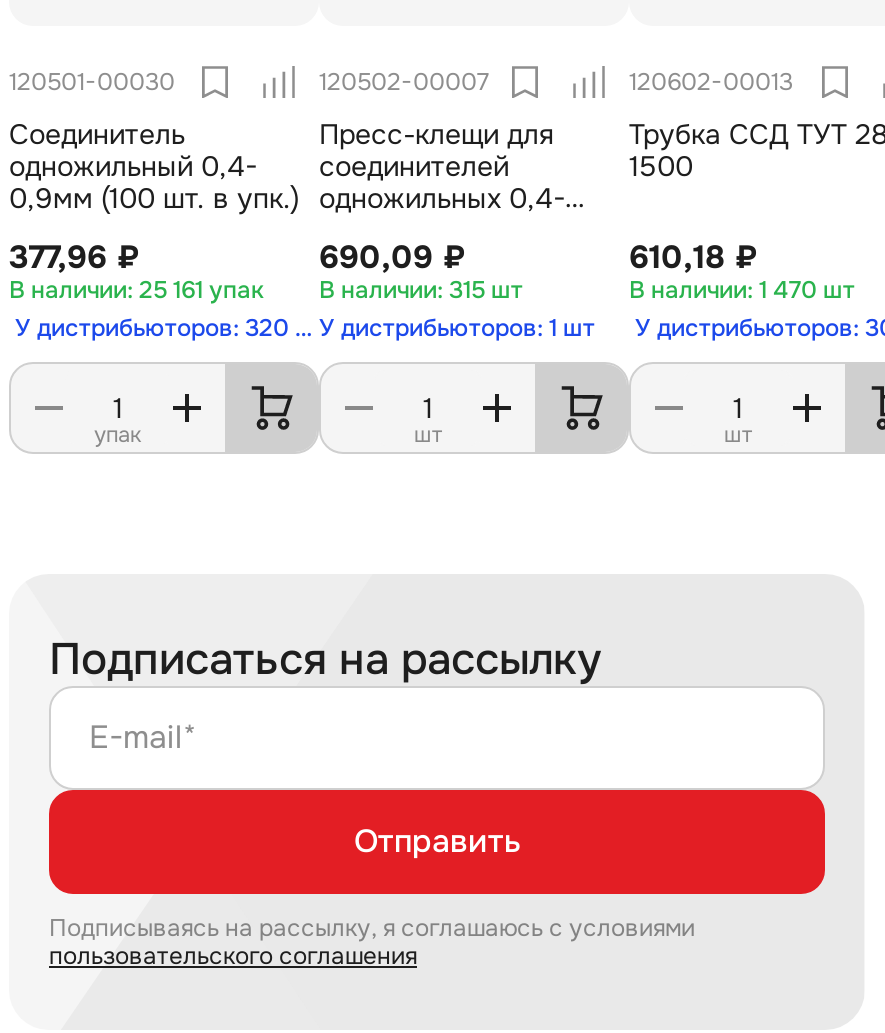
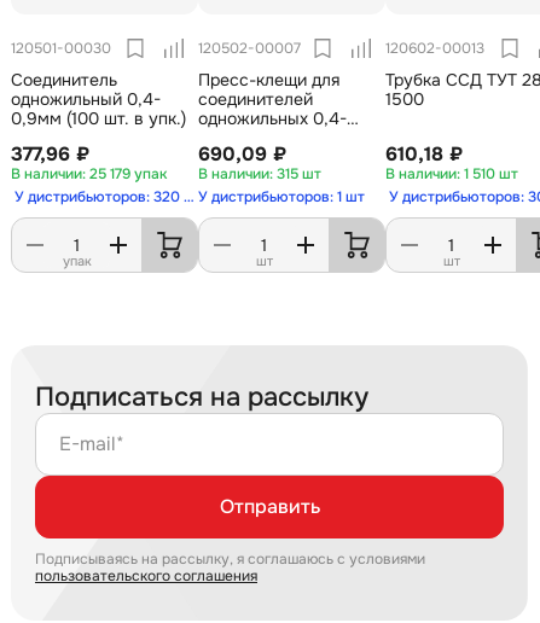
- 25 161 упак
+ 25 179 упак

- 1 470 шт
+ 1 510 шт
